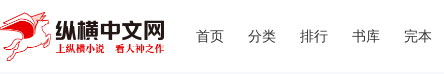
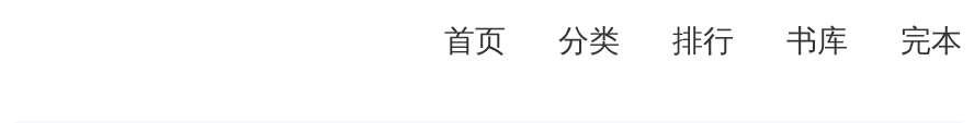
- [image]
